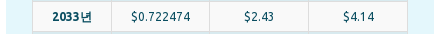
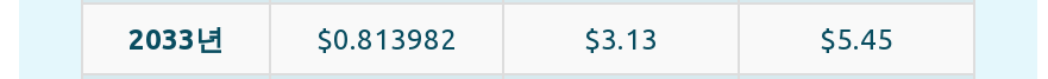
- $0.722474
+ $0.813982

- $2.43
+ $3.13

- $4.14
+ $5.45
